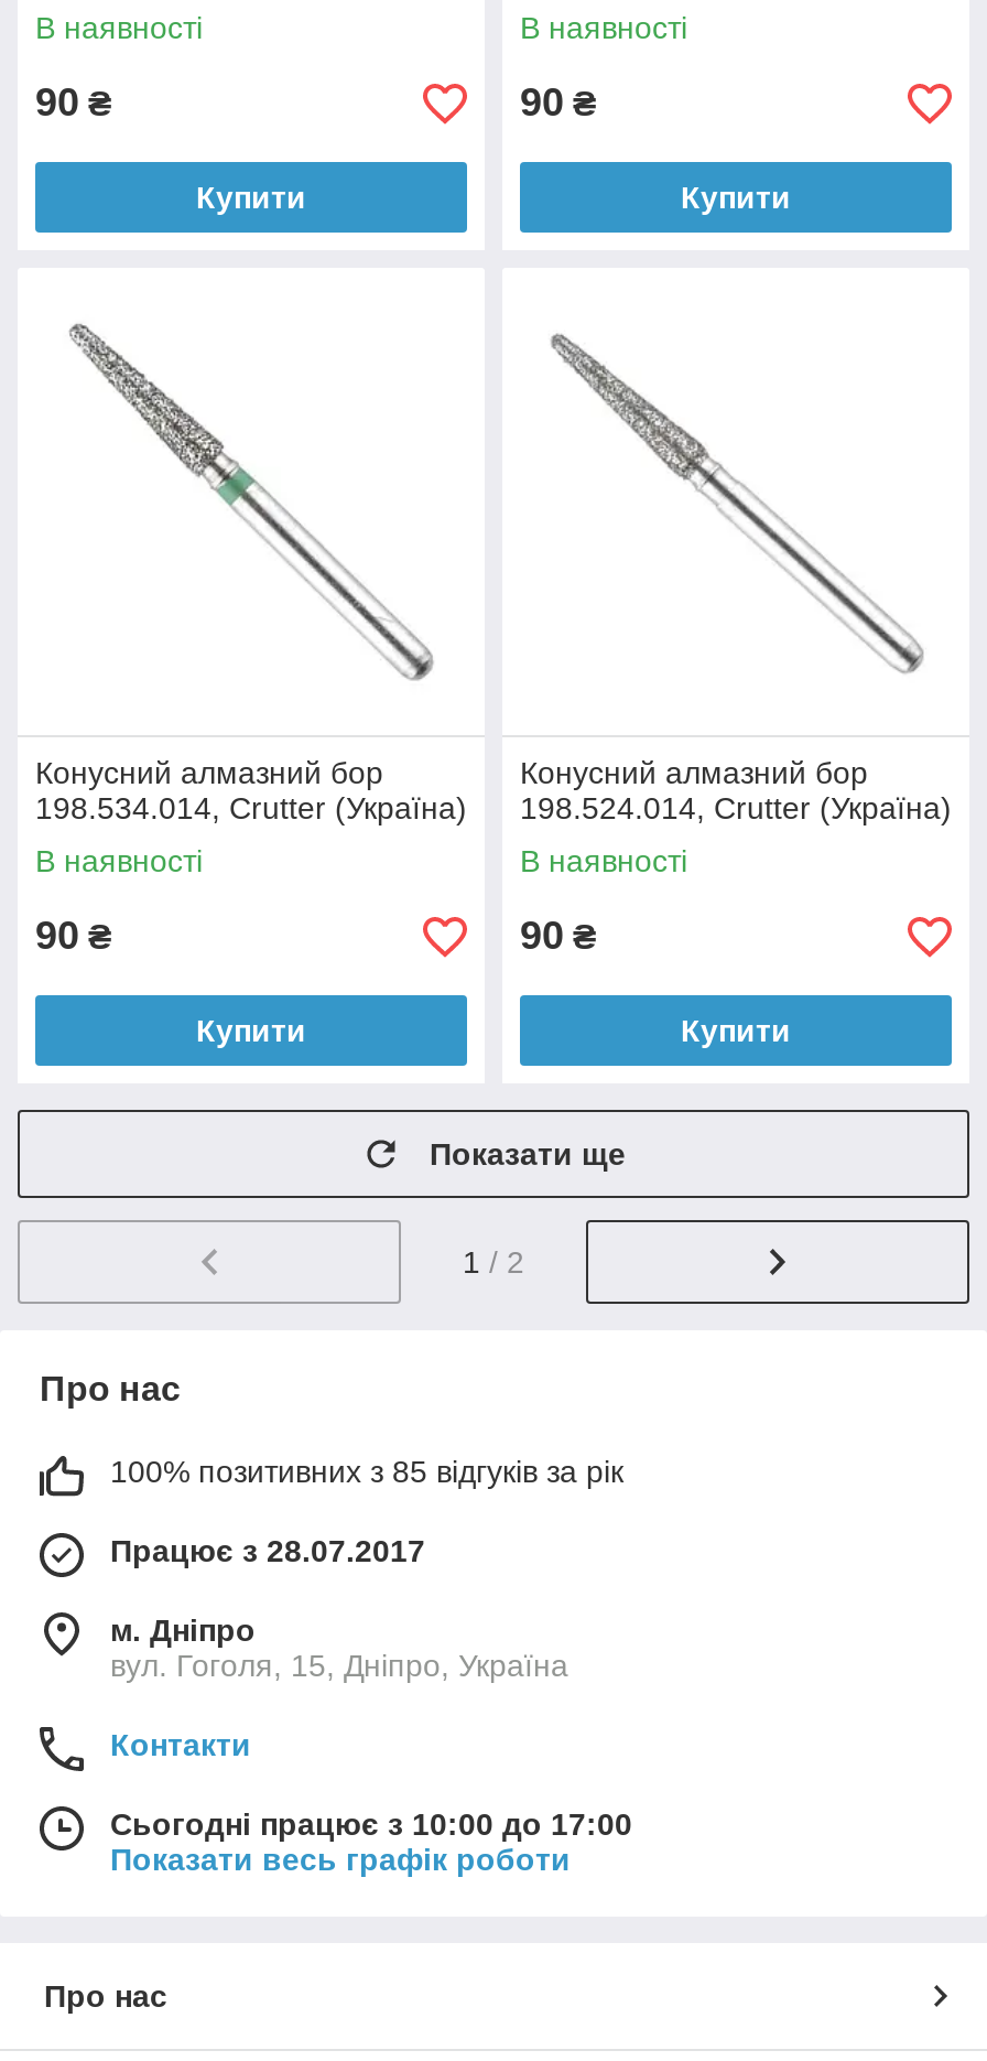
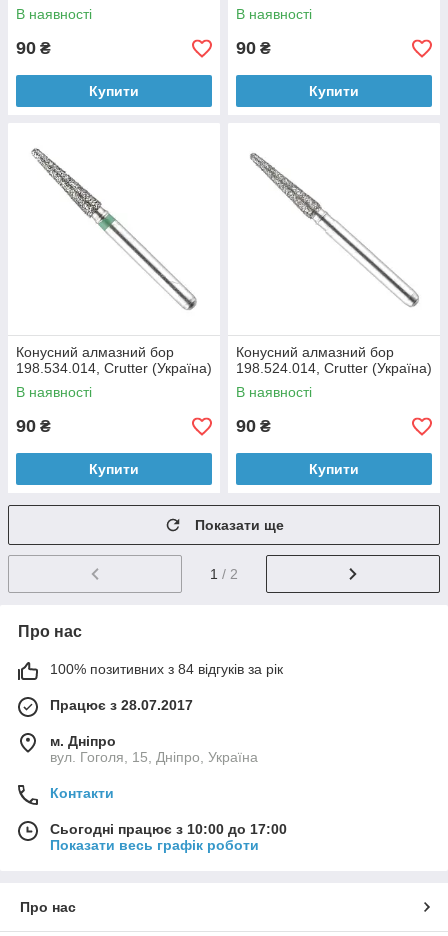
- 100% позитивних з 85 відгуків за рік
+ 100% позитивних з 84 відгуків за рік
